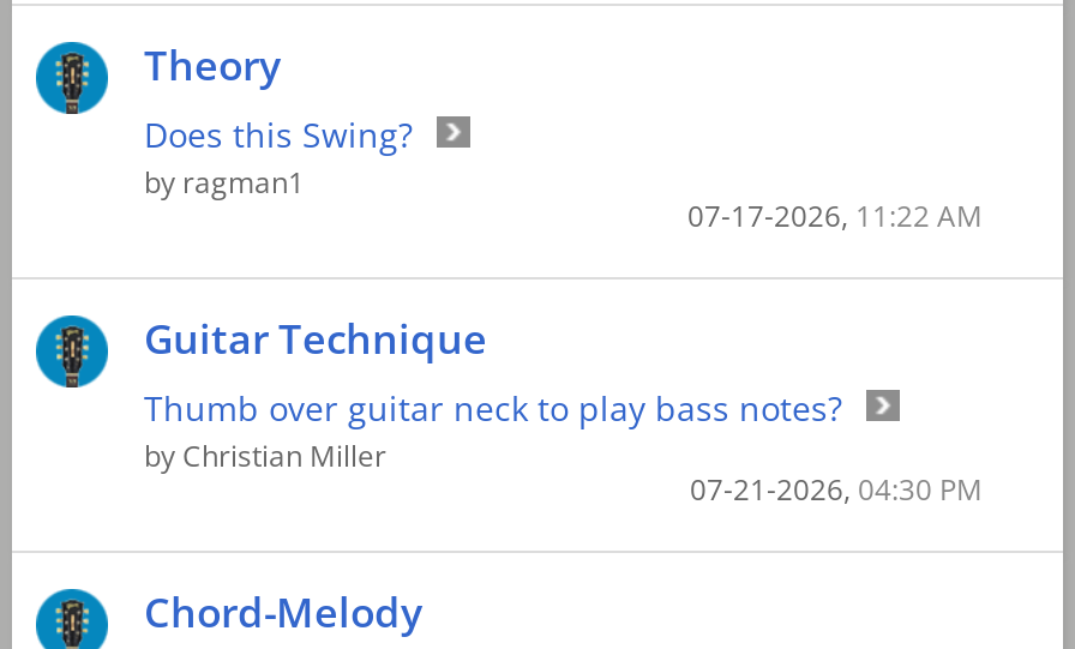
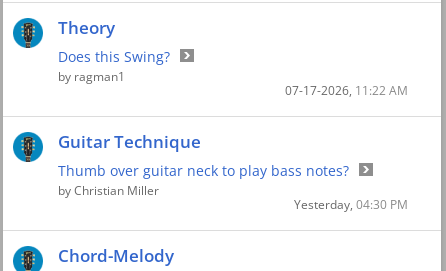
- 07-21-2026, 04:30 PM
+ Yesterday, 04:30 PM
